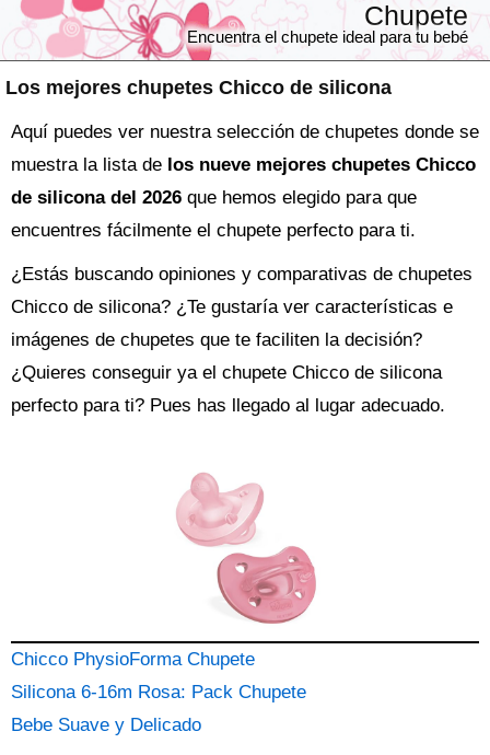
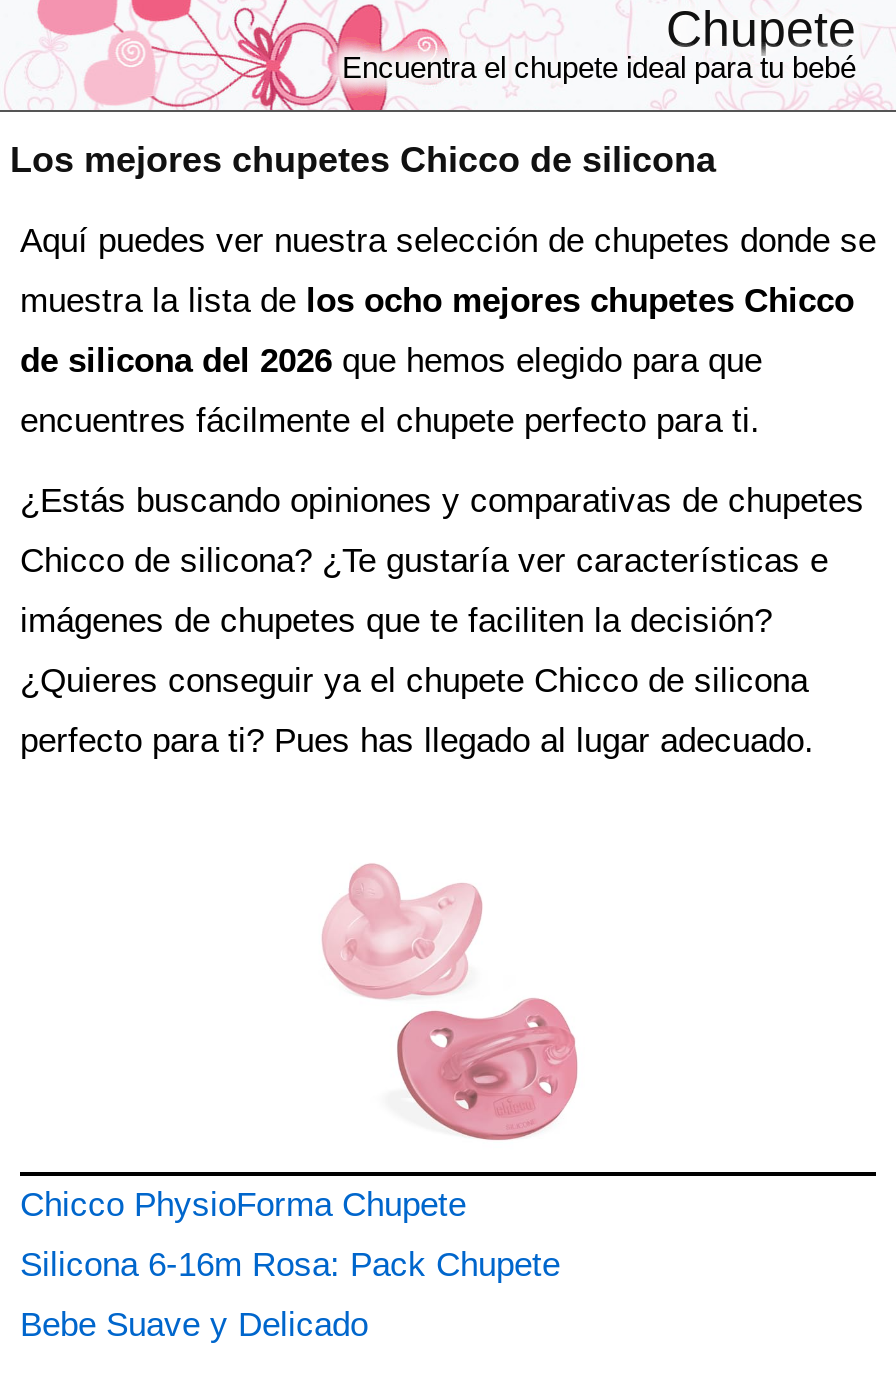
- muestra la lista de los nueve mejores chupetes Chicco
+ muestra la lista de los ocho mejores chupetes Chicco
